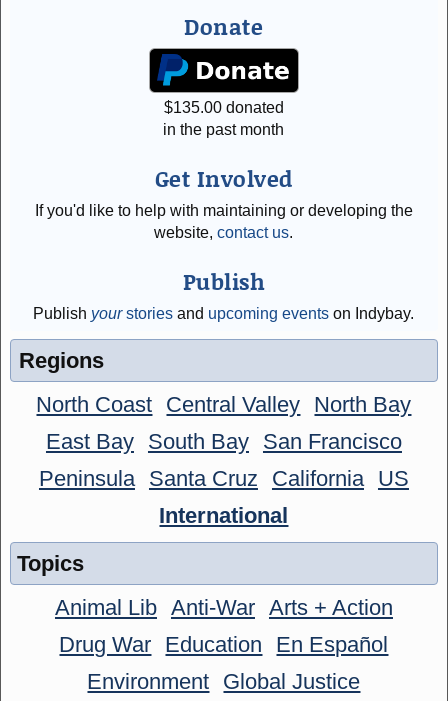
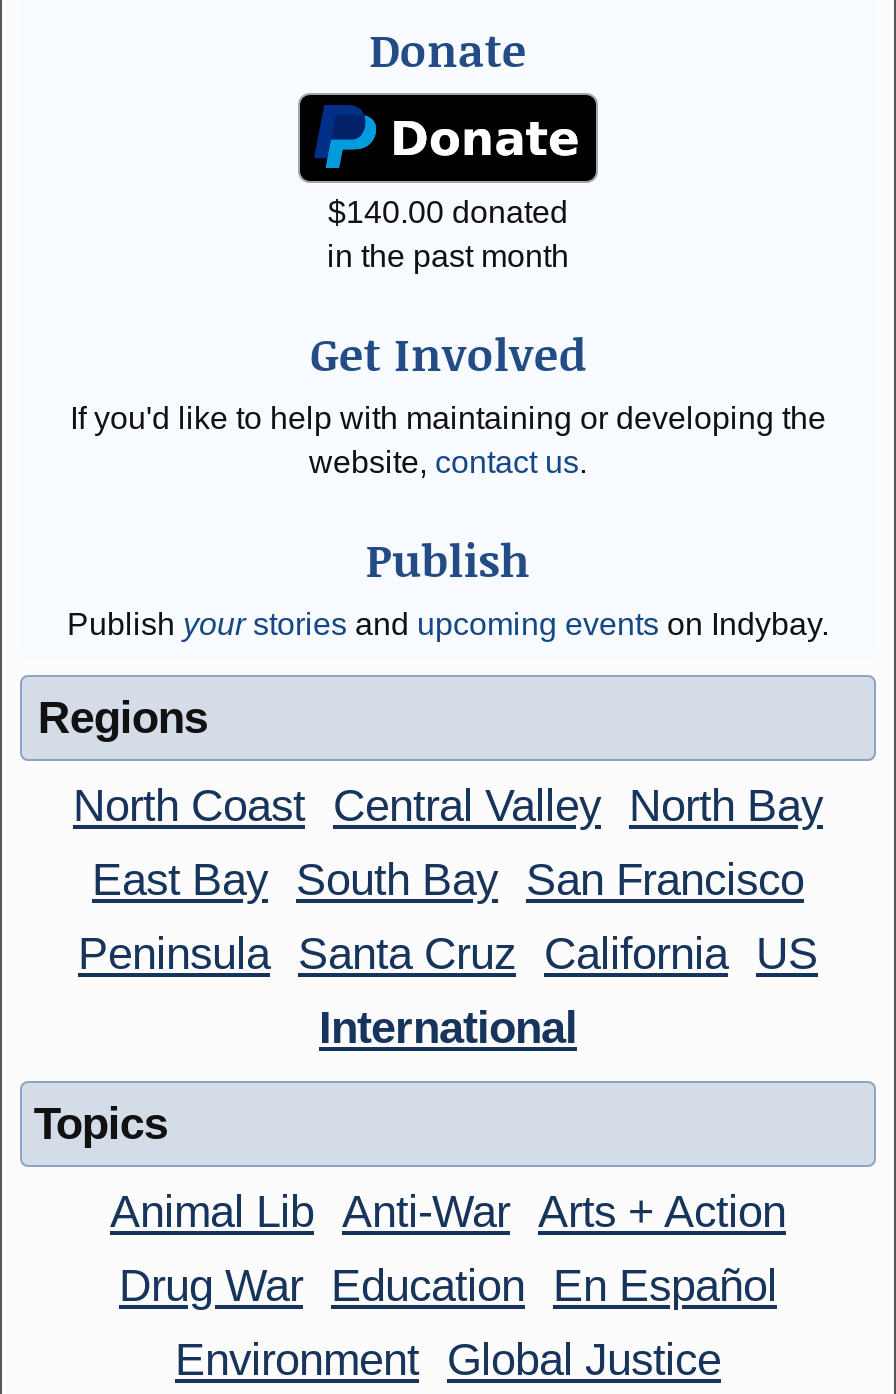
- $135.00 donated
+ $140.00 donated
